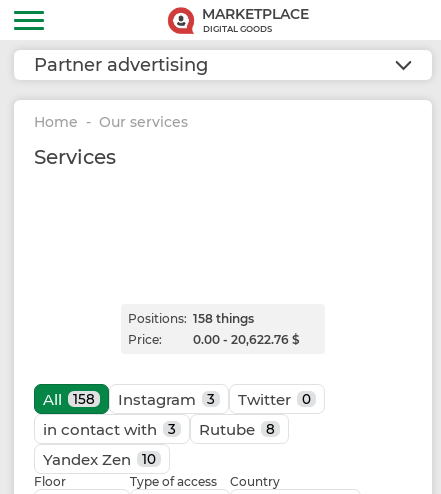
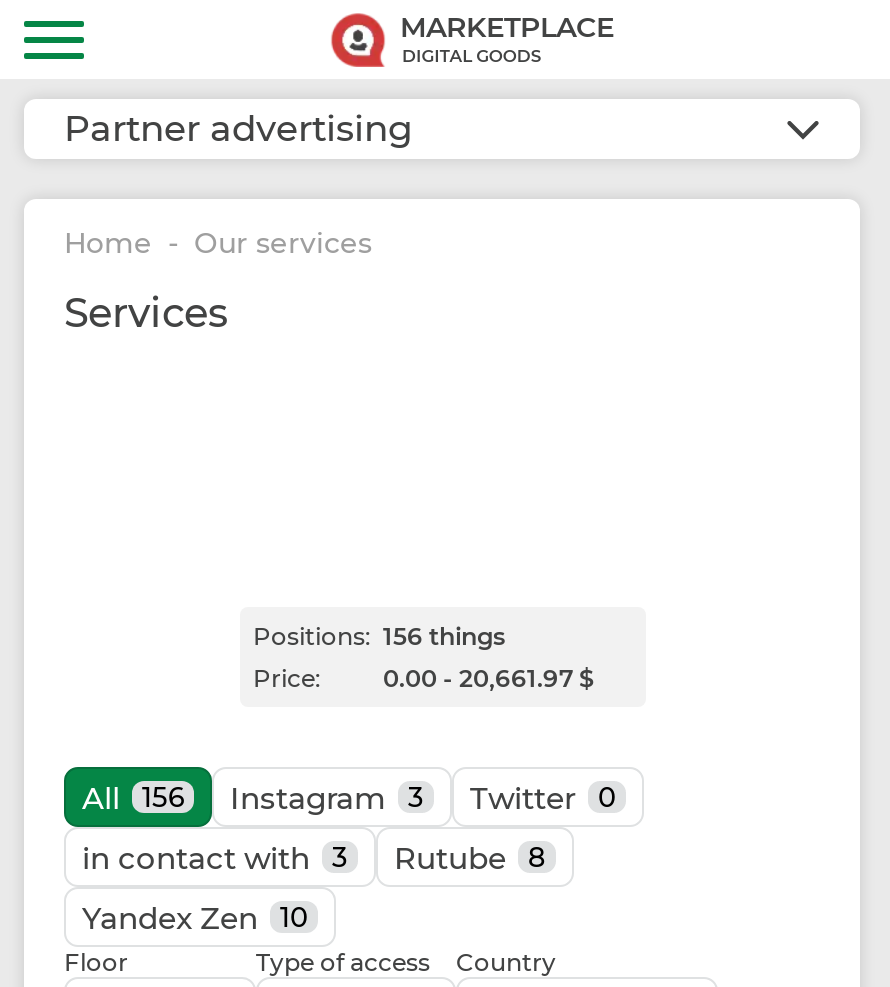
- Positions: 158 things
+ Positions: 156 things

- 0.00 - 20,622.76 $
+ 0.00 - 20,661.97 $

- All 158 Instagram 3 Twitter 0
+ All 156 Instagram 3 Twitter 0
